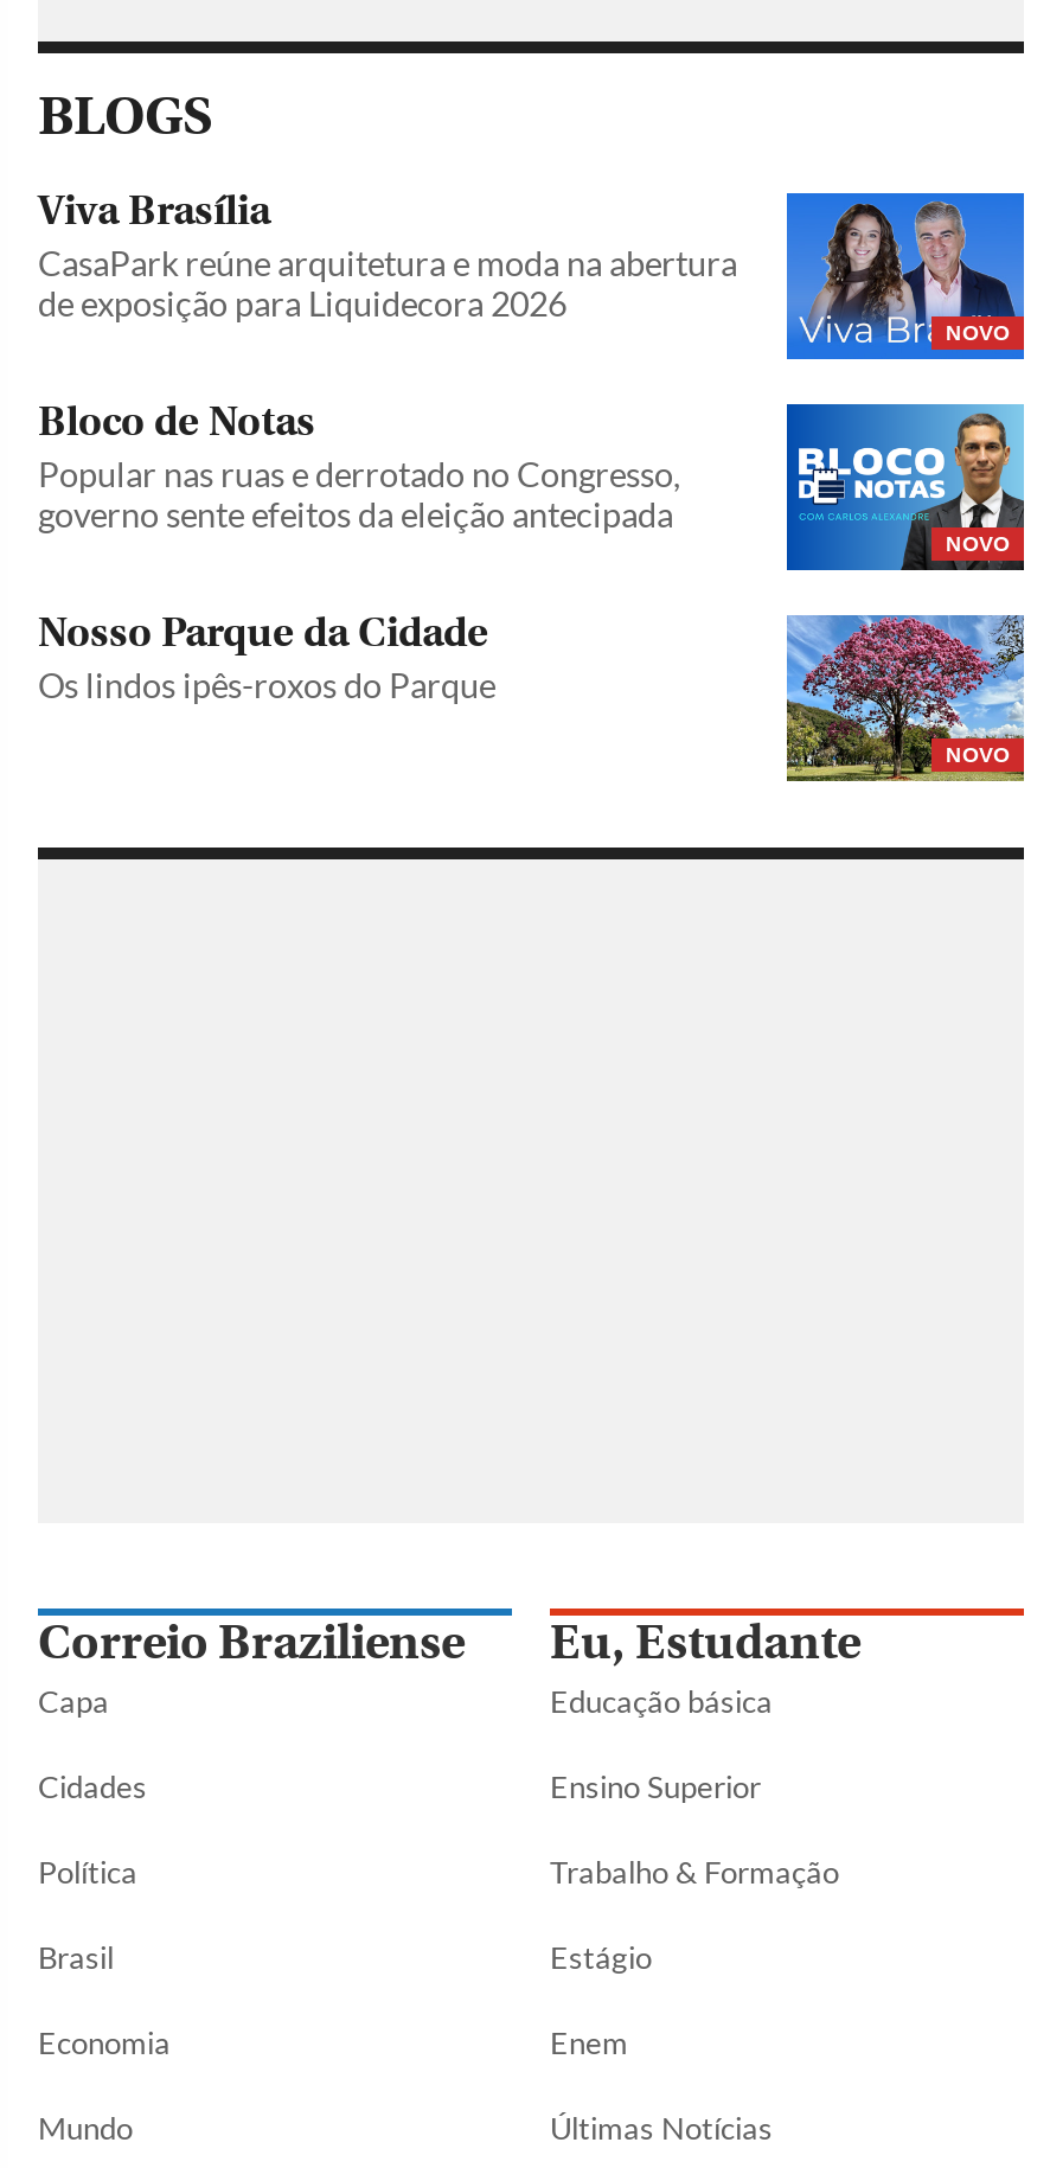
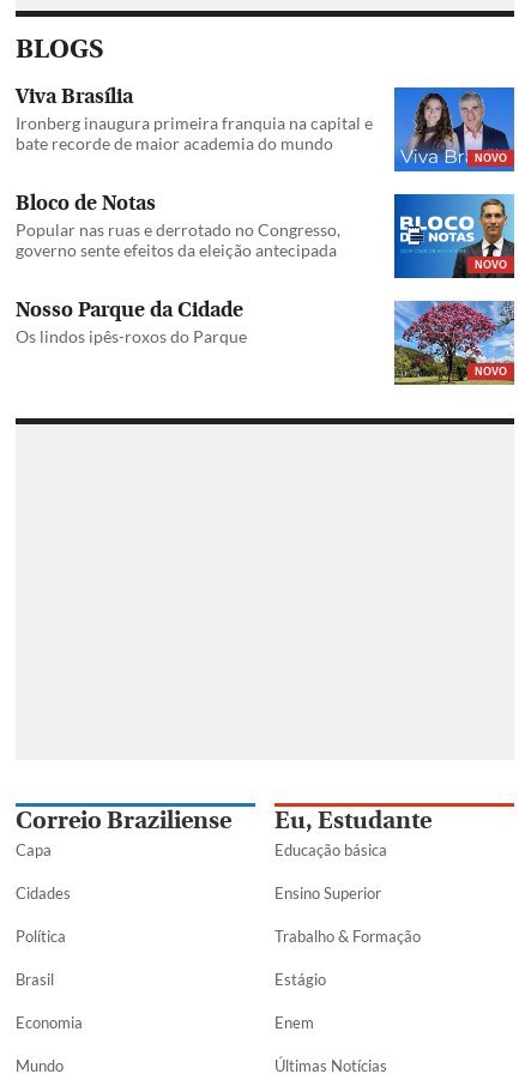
- CasaPark reúne arquitetura e moda na abertura
- de exposição para Liquidecora 2026
+ Ironberg inaugura primeira franquia na capital e
+ bate recorde de maior academia do mundo
